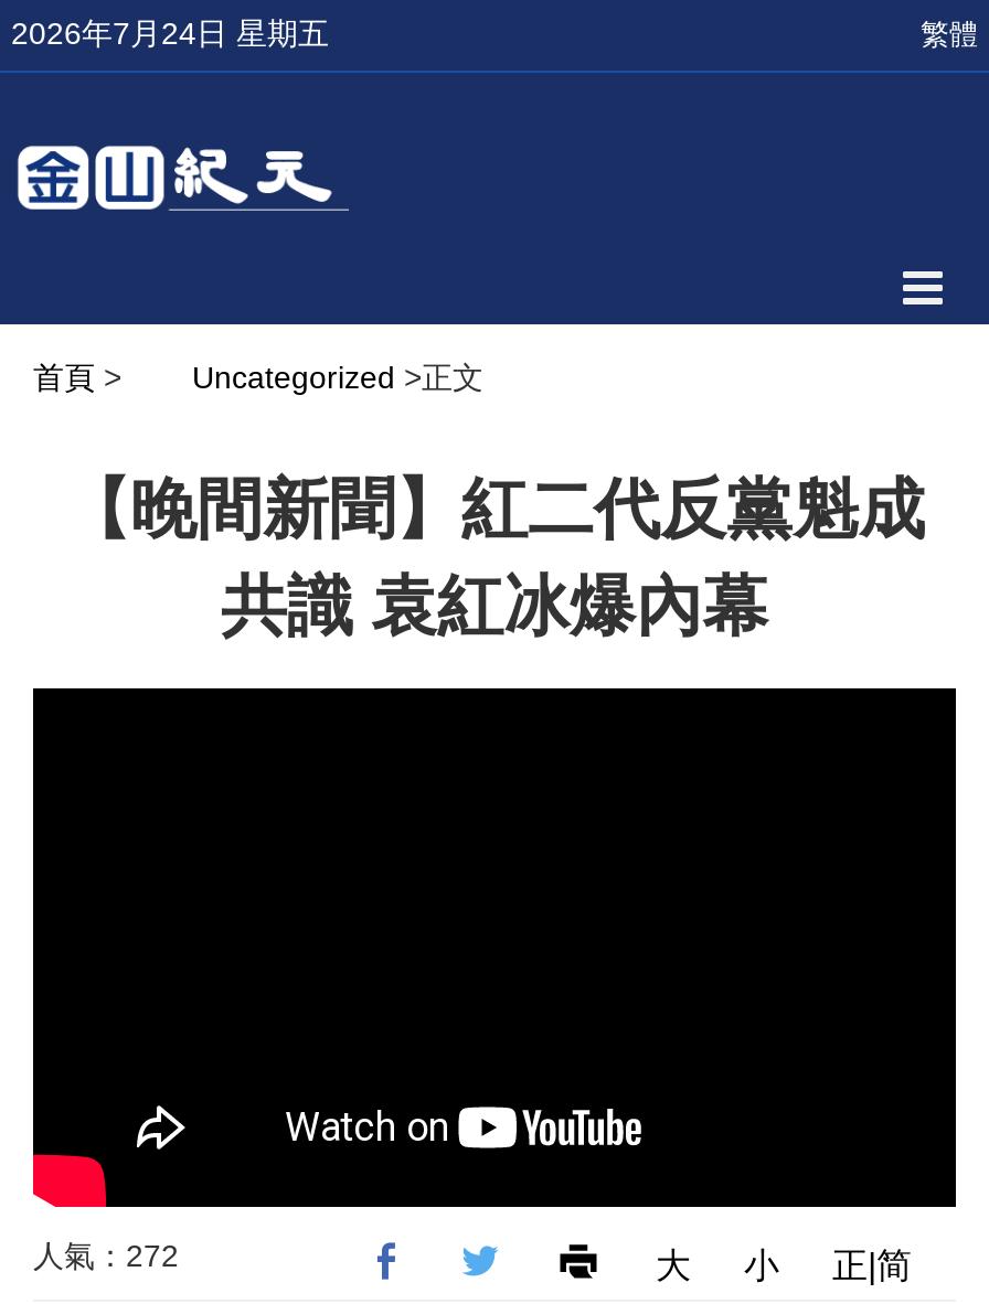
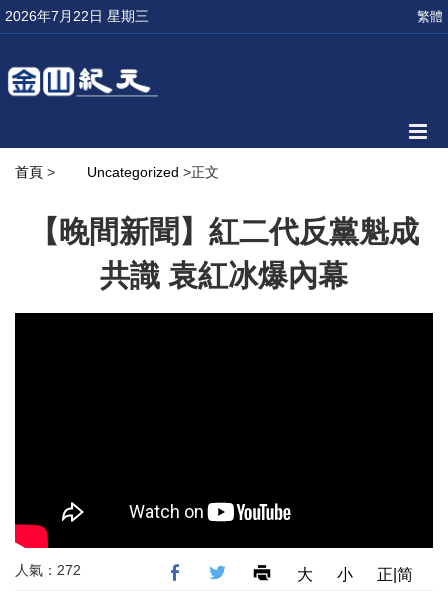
- 2026年7月24日 星期五
+ 2026年7月22日 星期三
